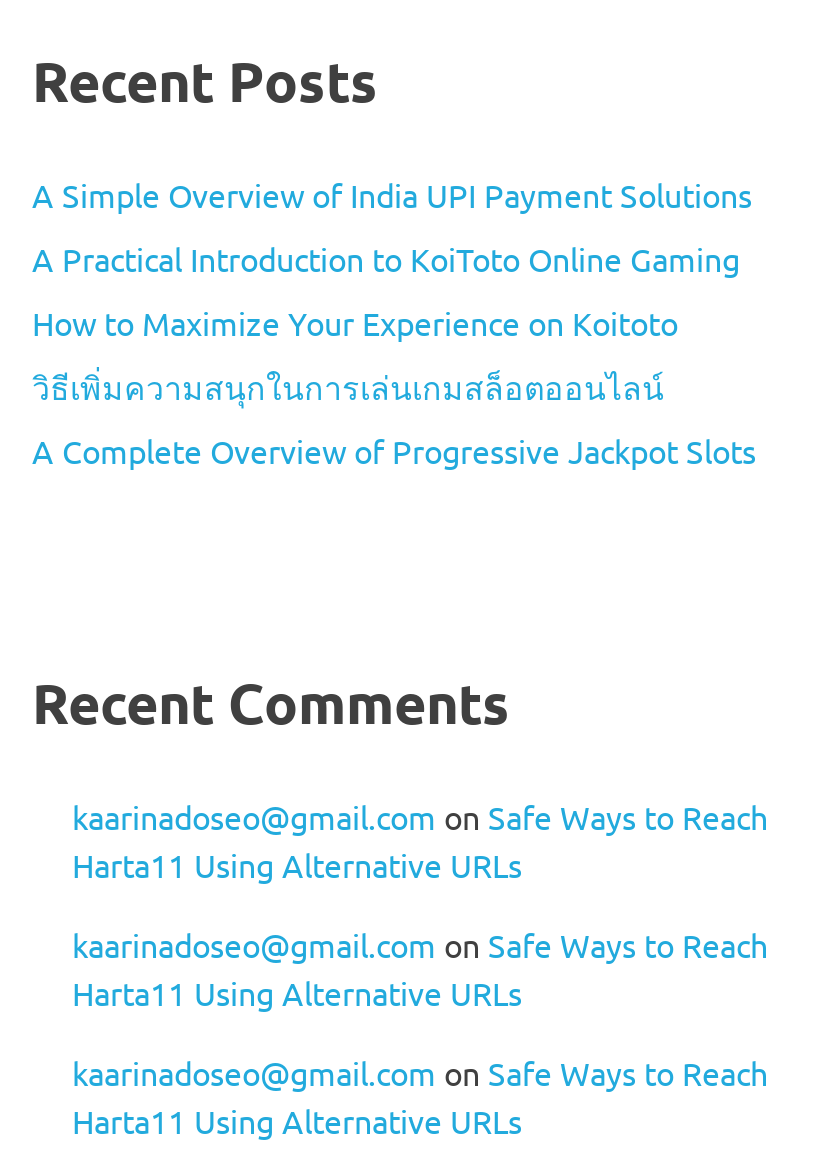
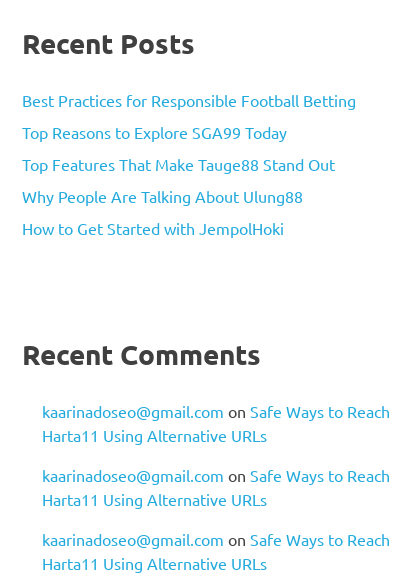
- A Simple Overview of India UPI Payment Solutions
+ Best Practices for Responsible Football Betting

- A Practical Introduction to KoiToto Online Gaming
+ Top Reasons to Explore SGA99 Today

- How to Maximize Your Experience on Koitoto
+ Top Features That Make Tauge88 Stand Out

- วิธีเพิ่มความสนุกในการเล่นเกมสล็อตออนไลน์
+ Why People Are Talking About Ulung88

- A Complete Overview of Progressive Jackpot Slots
+ How to Get Started with JempolHoki
